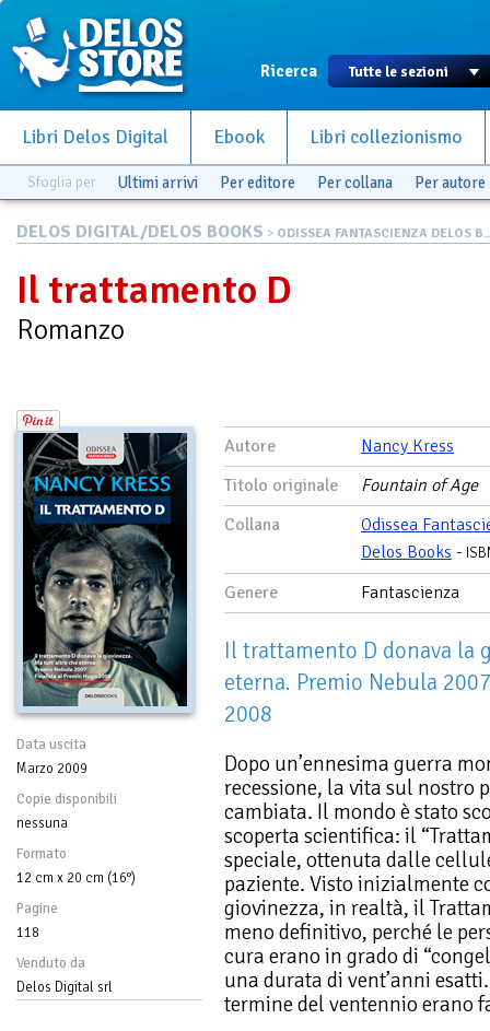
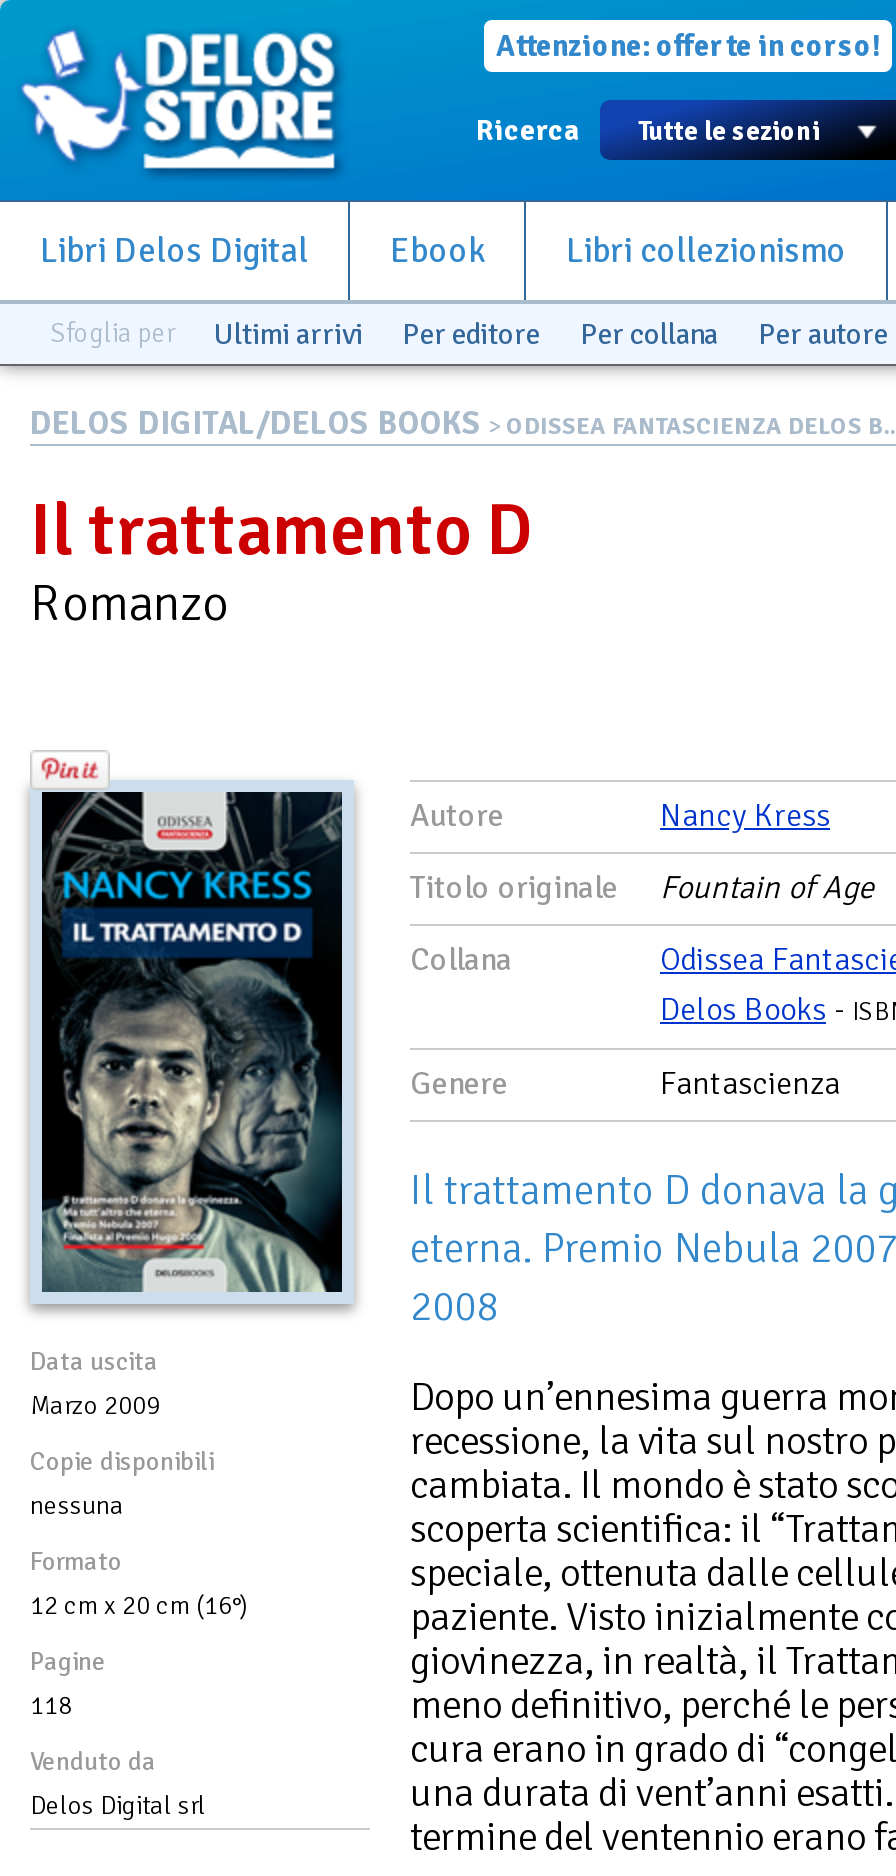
+ Attenzione: offerte in corso!
